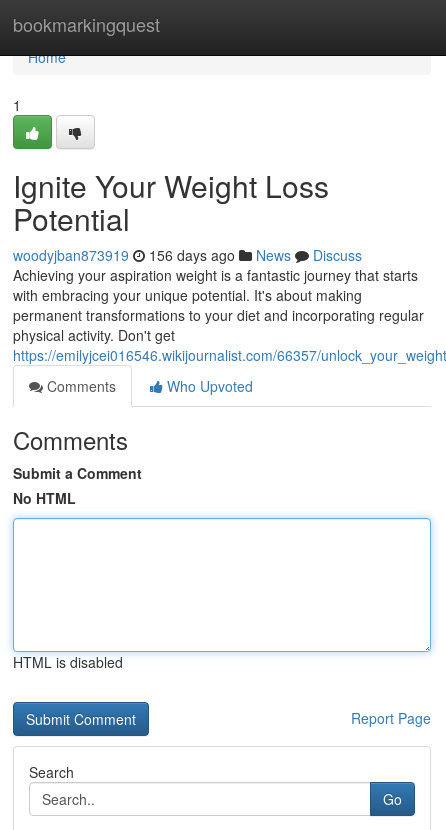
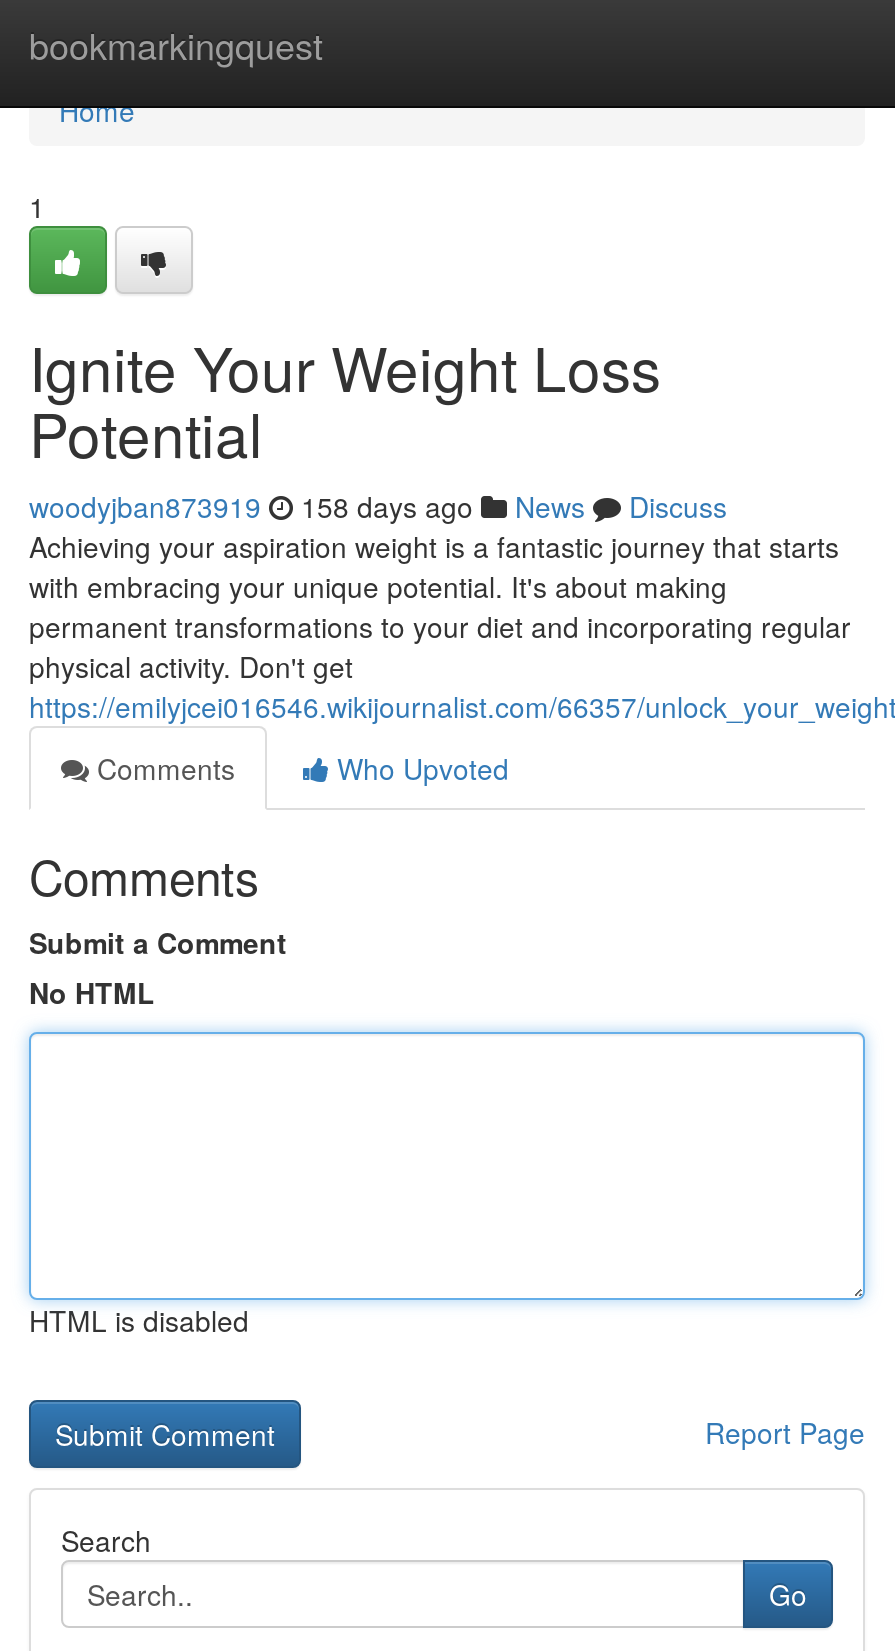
- woodyjban873919 156 days ago News Discuss
+ woodyjban873919 158 days ago News Discuss
